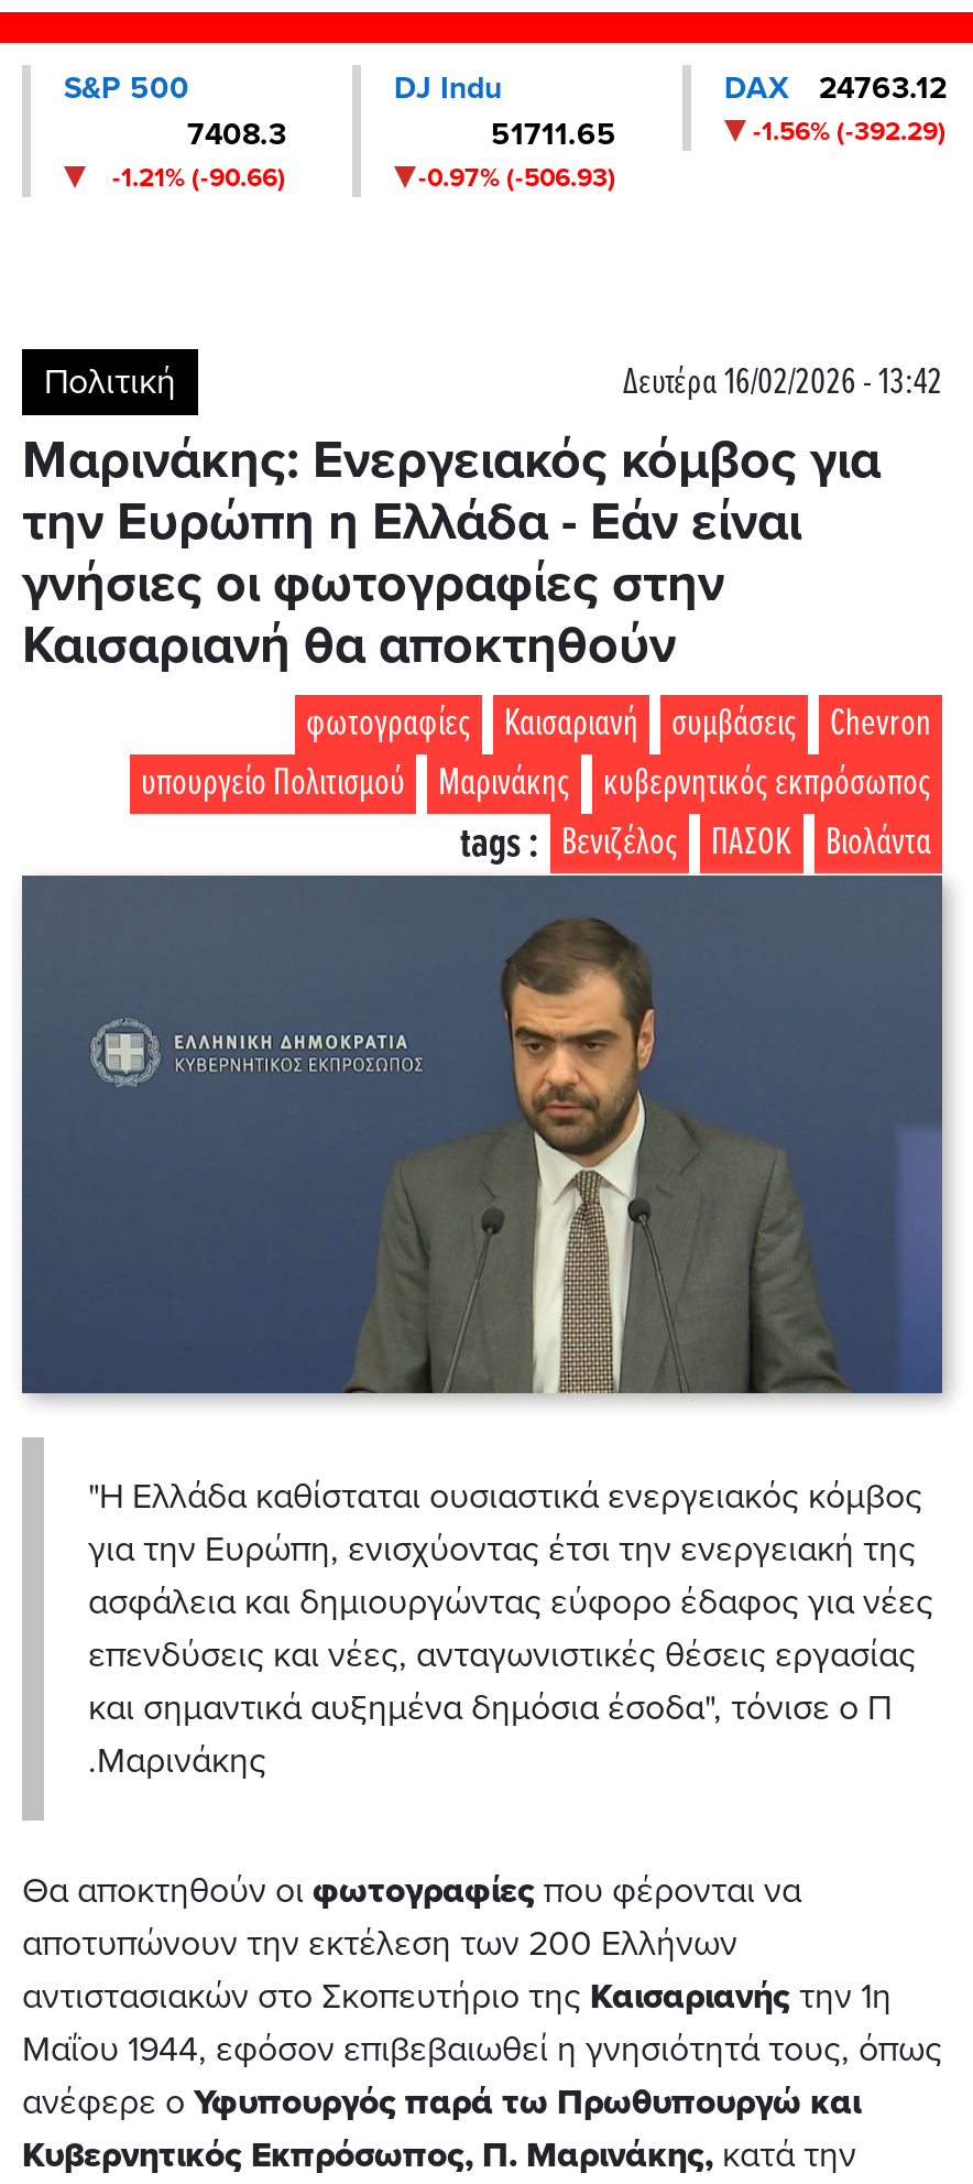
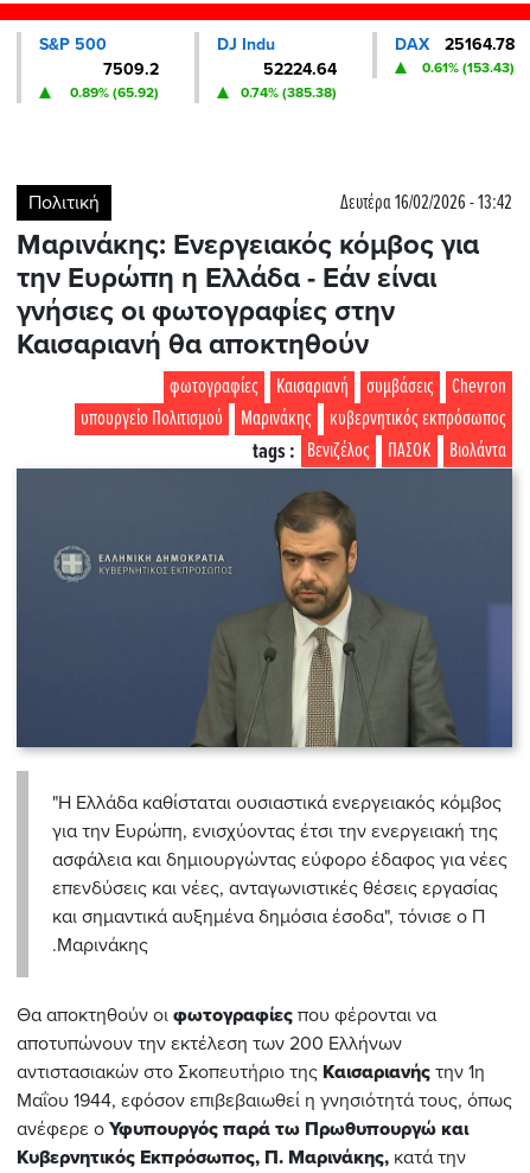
- DAX 24763.12
+ DAX 25164.78

- 7408.3
+ 7509.2

- 51711.65
+ 52224.64

- -1.56% (-392.29)
+ 0.61% (153.43)

- -1.21% (-90.66)
+ 0.89% (65.92)

- -0.97% (-506.93)
+ 0.74% (385.38)
